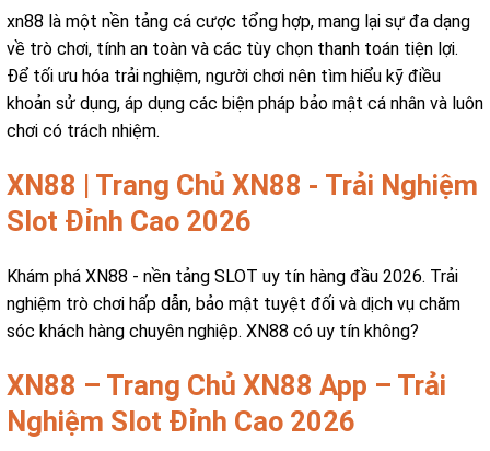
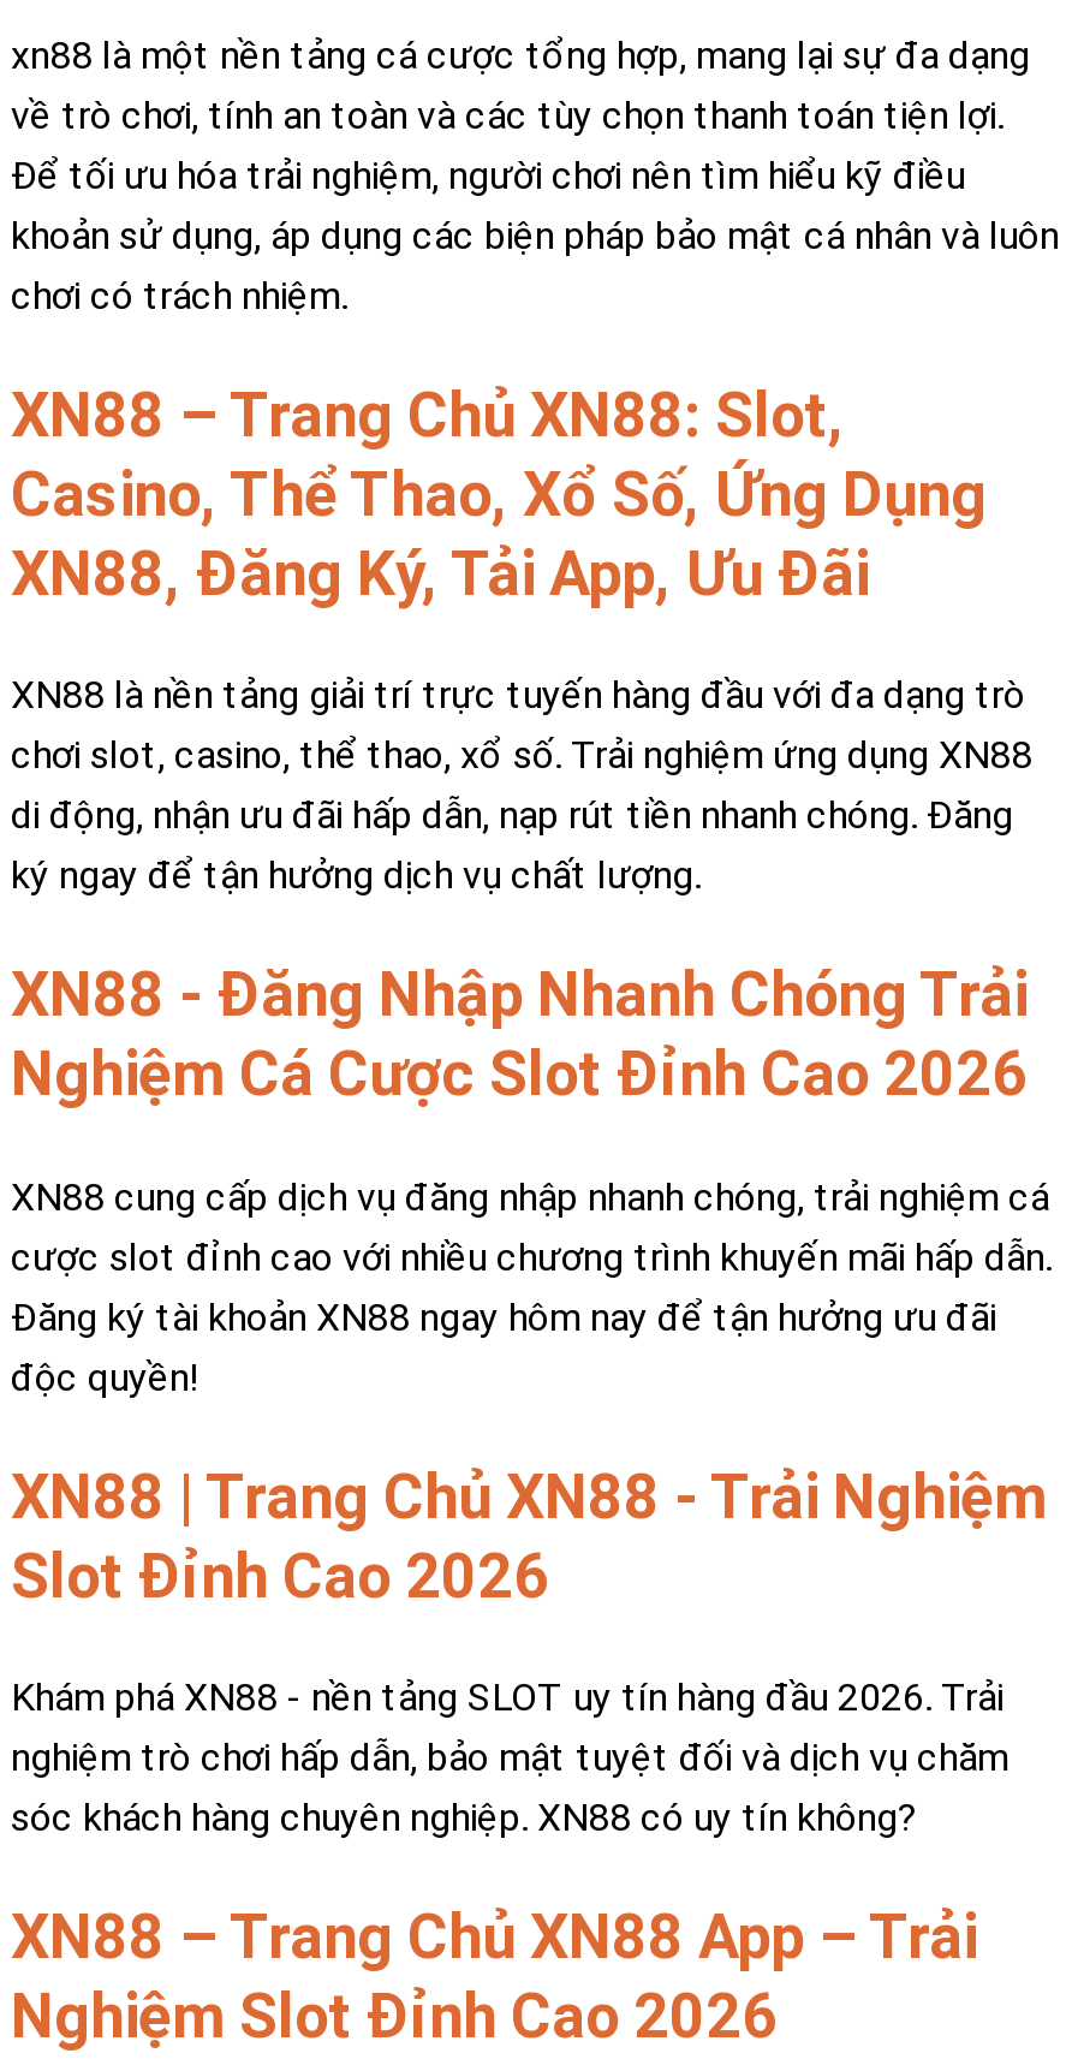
+ XN88 – Trang Chủ XN88: Slot,
+ Casino, Thể Thao, Xổ Số, Ứng Dụng
+ XN88, Đăng Ký, Tải App, Ưu Đãi
+ XN88 là nền tảng giải trí trực tuyến hàng đầu với đa dạng trò
+ chơi slot, casino, thể thao, xổ số. Trải nghiệm ứng dụng XN88
+ di động, nhận ưu đãi hấp dẫn, nạp rút tiền nhanh chóng. Đăng
+ ký ngay để tận hưởng dịch vụ chất lượng.
+ XN88 - Đăng Nhập Nhanh Chóng Trải
+ Nghiệm Cá Cược Slot Đỉnh Cao 2026
+ XN88 cung cấp dịch vụ đăng nhập nhanh chóng, trải nghiệm cá
+ cược slot đỉnh cao với nhiều chương trình khuyến mãi hấp dẫn.
+ Đăng ký tài khoản XN88 ngay hôm nay để tận hưởng ưu đãi
+ độc quyền!
